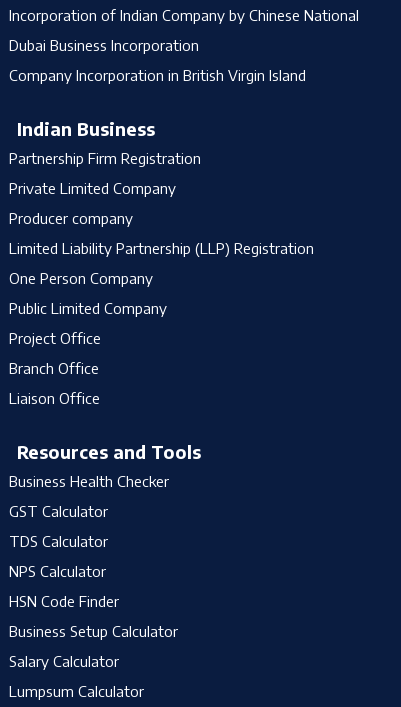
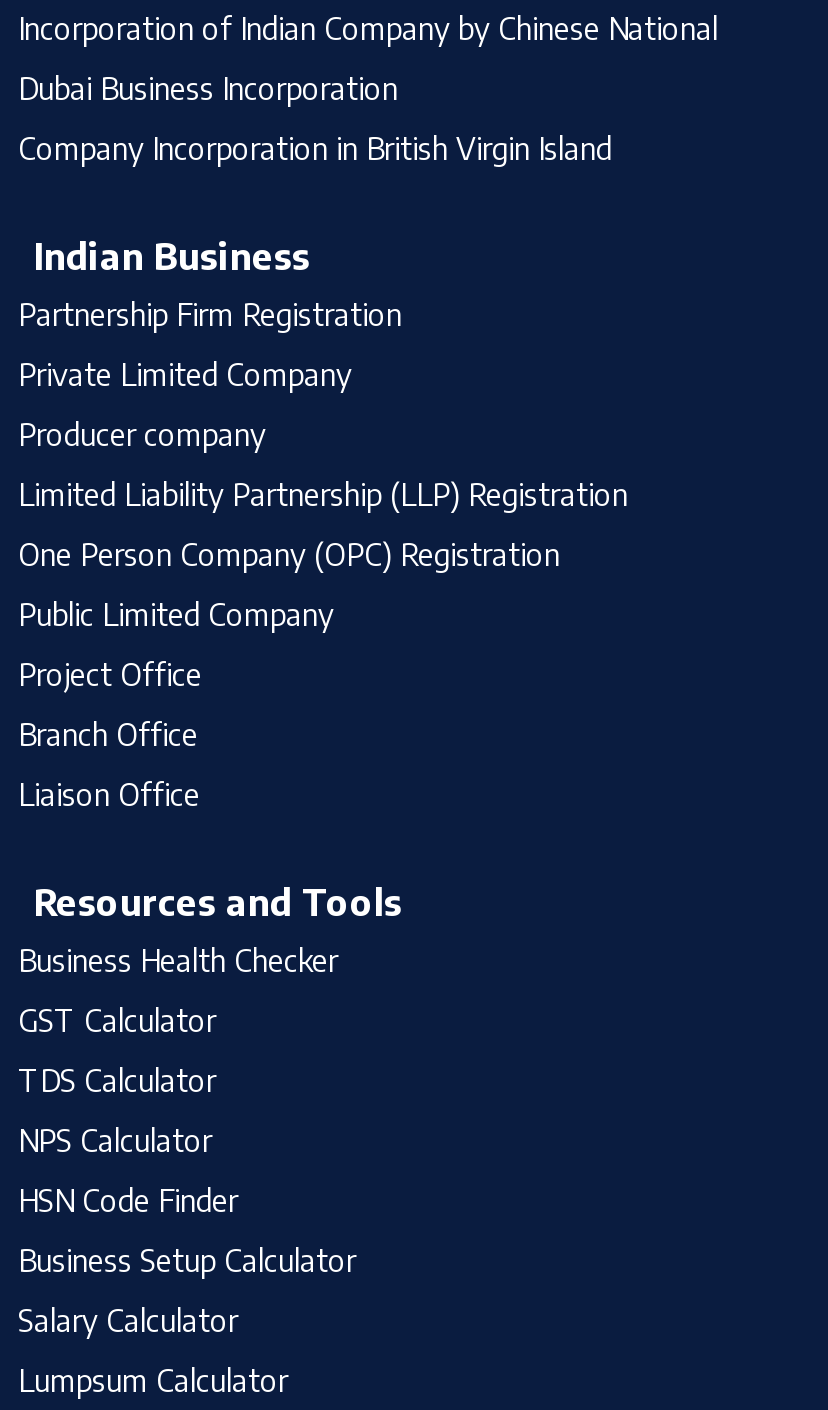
- One Person Company
+ One Person Company (OPC) Registration
